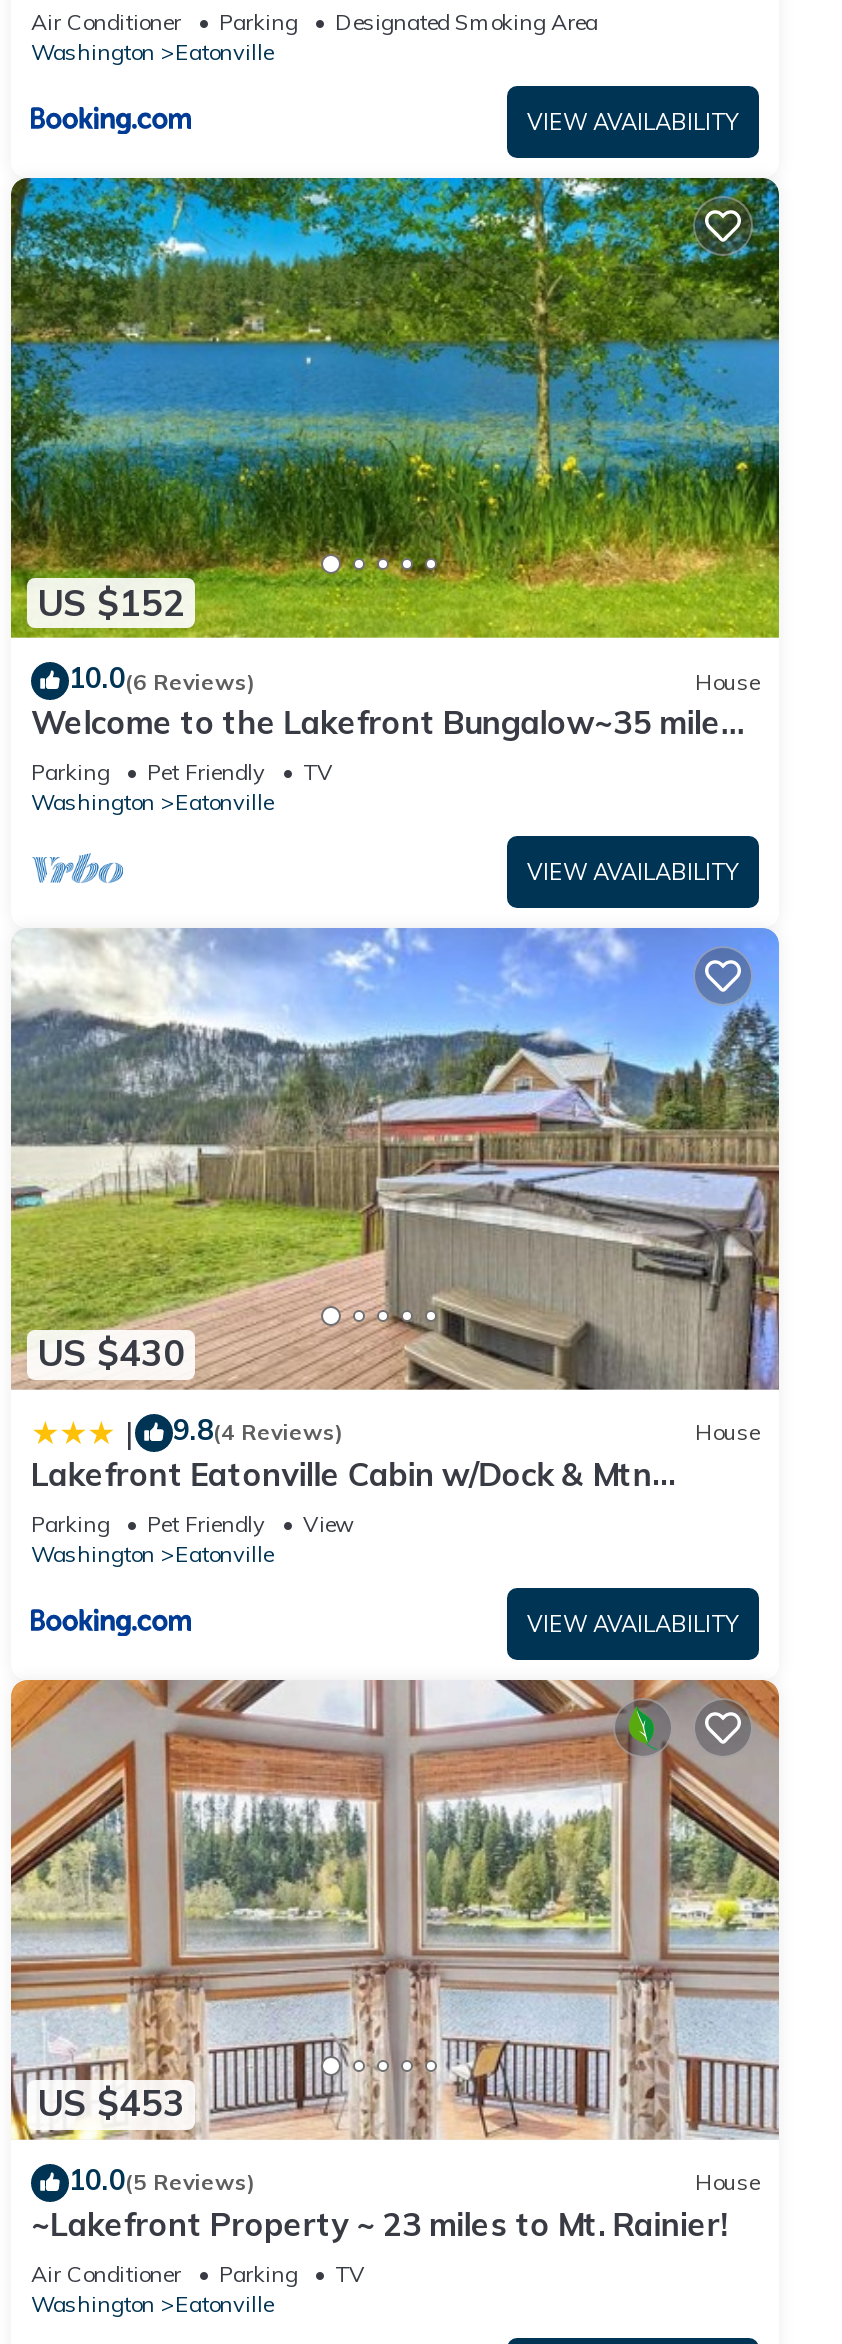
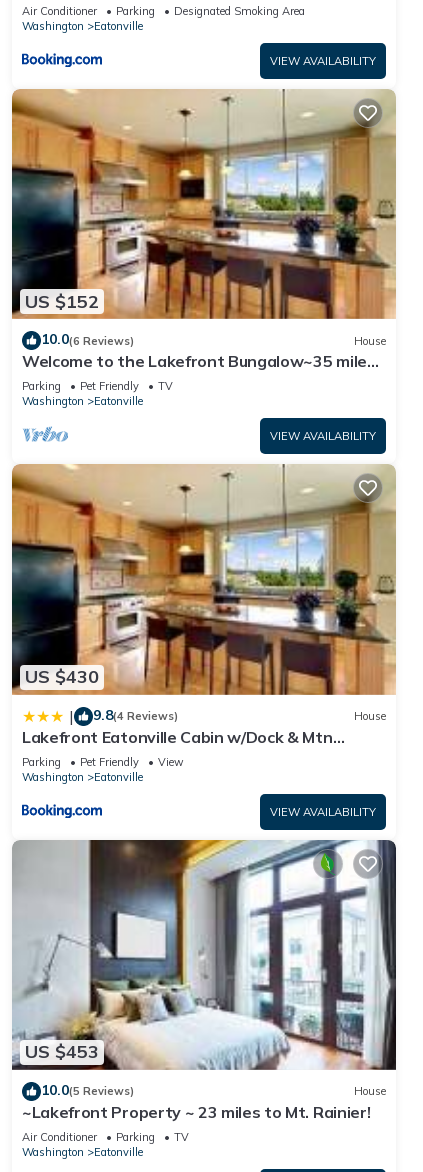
- [image]
+ [image]

- [image]
+ [image]

- [image]
+ [image]
